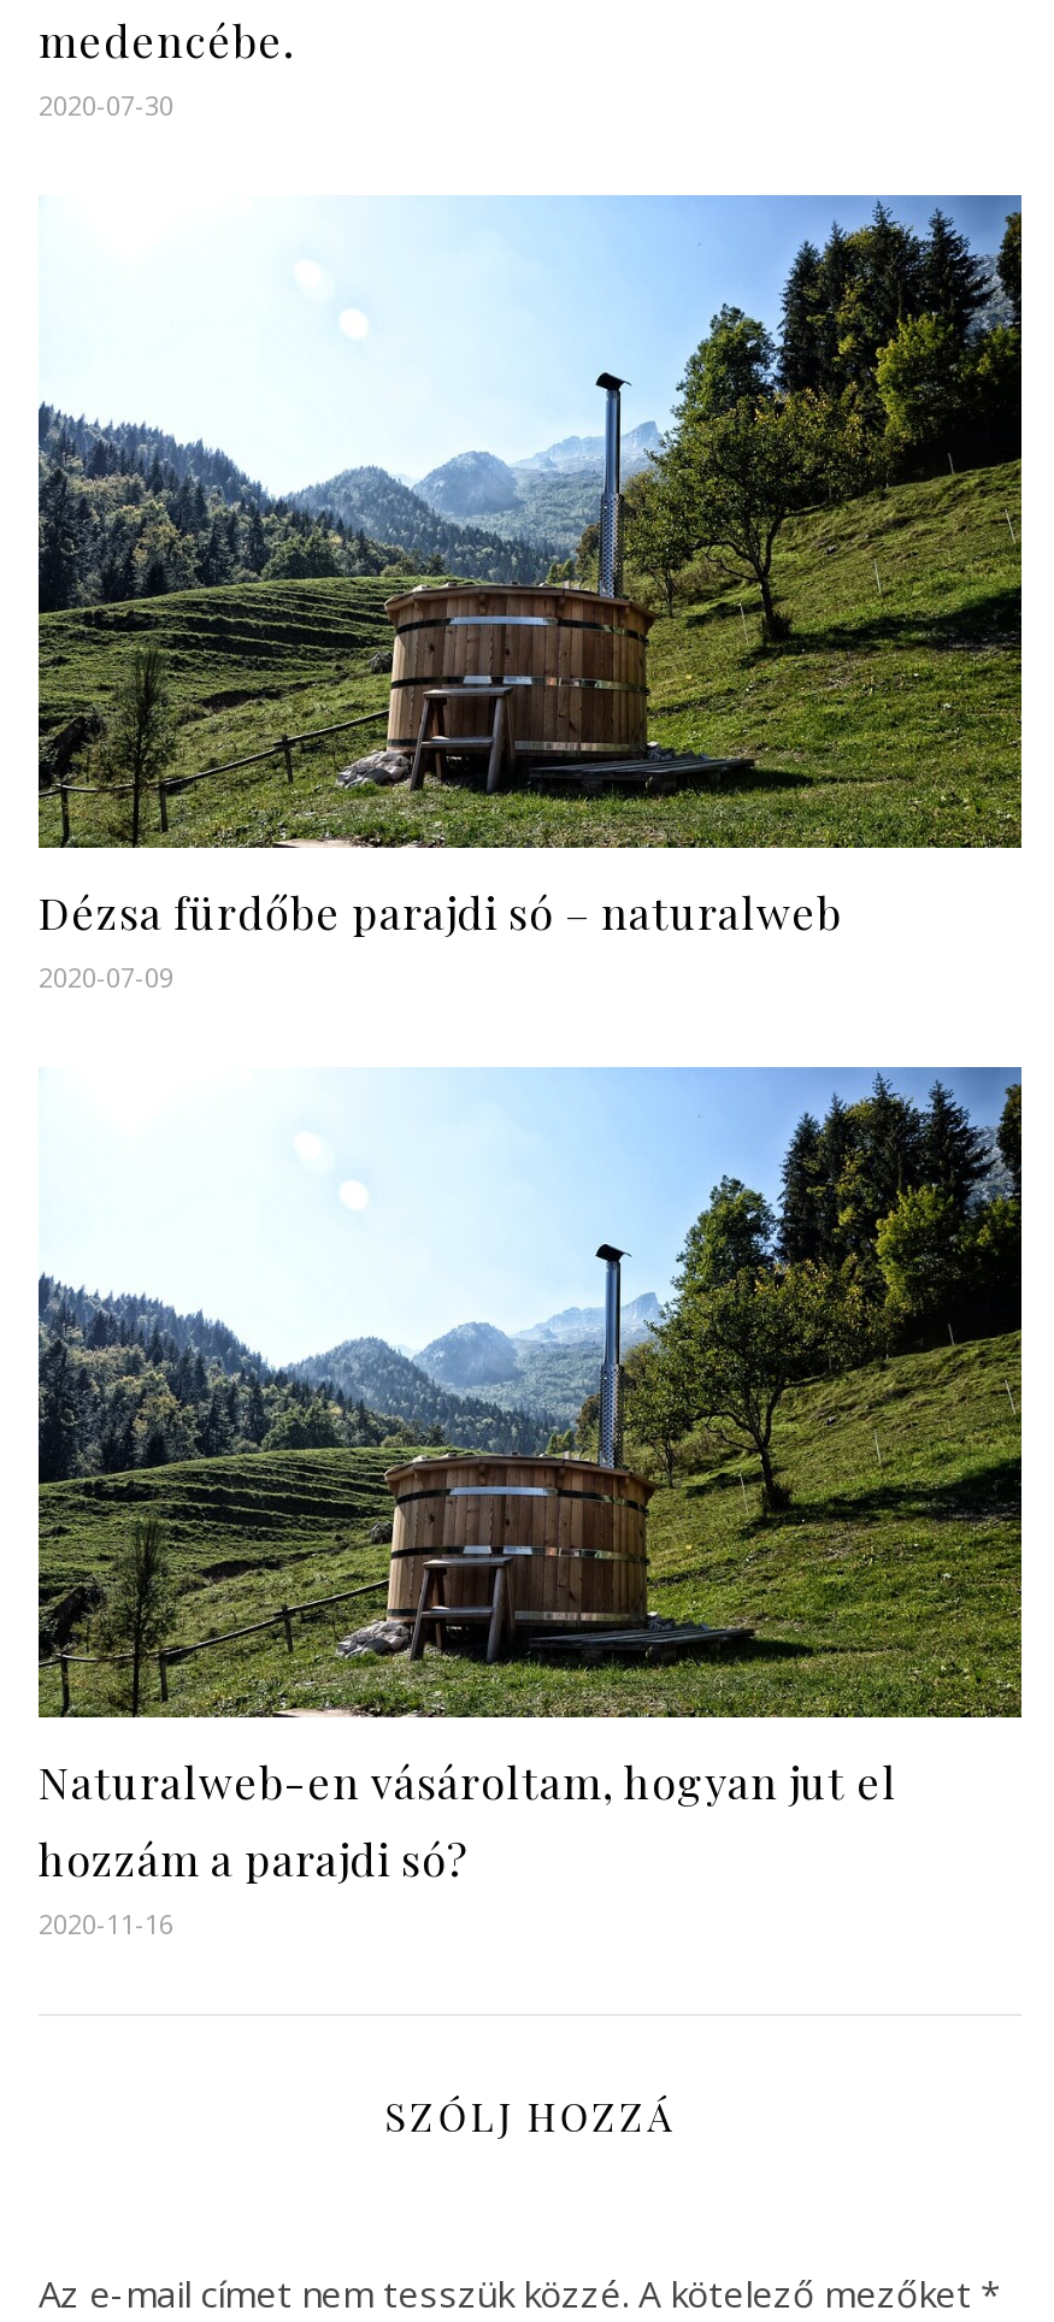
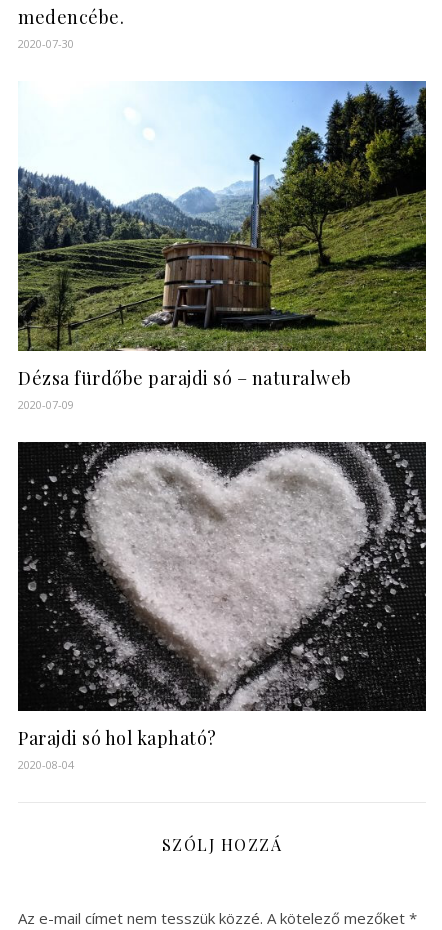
- [image]
- Naturalweb-en vásároltam, hogyan jut el
- hozzám a parajdi só?
- 2020-11-16
+ [image]
+ Parajdi só hol kapható?
+ 2020-08-04
